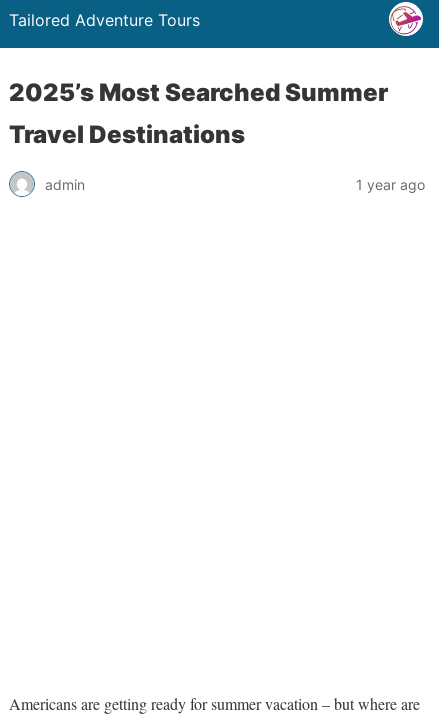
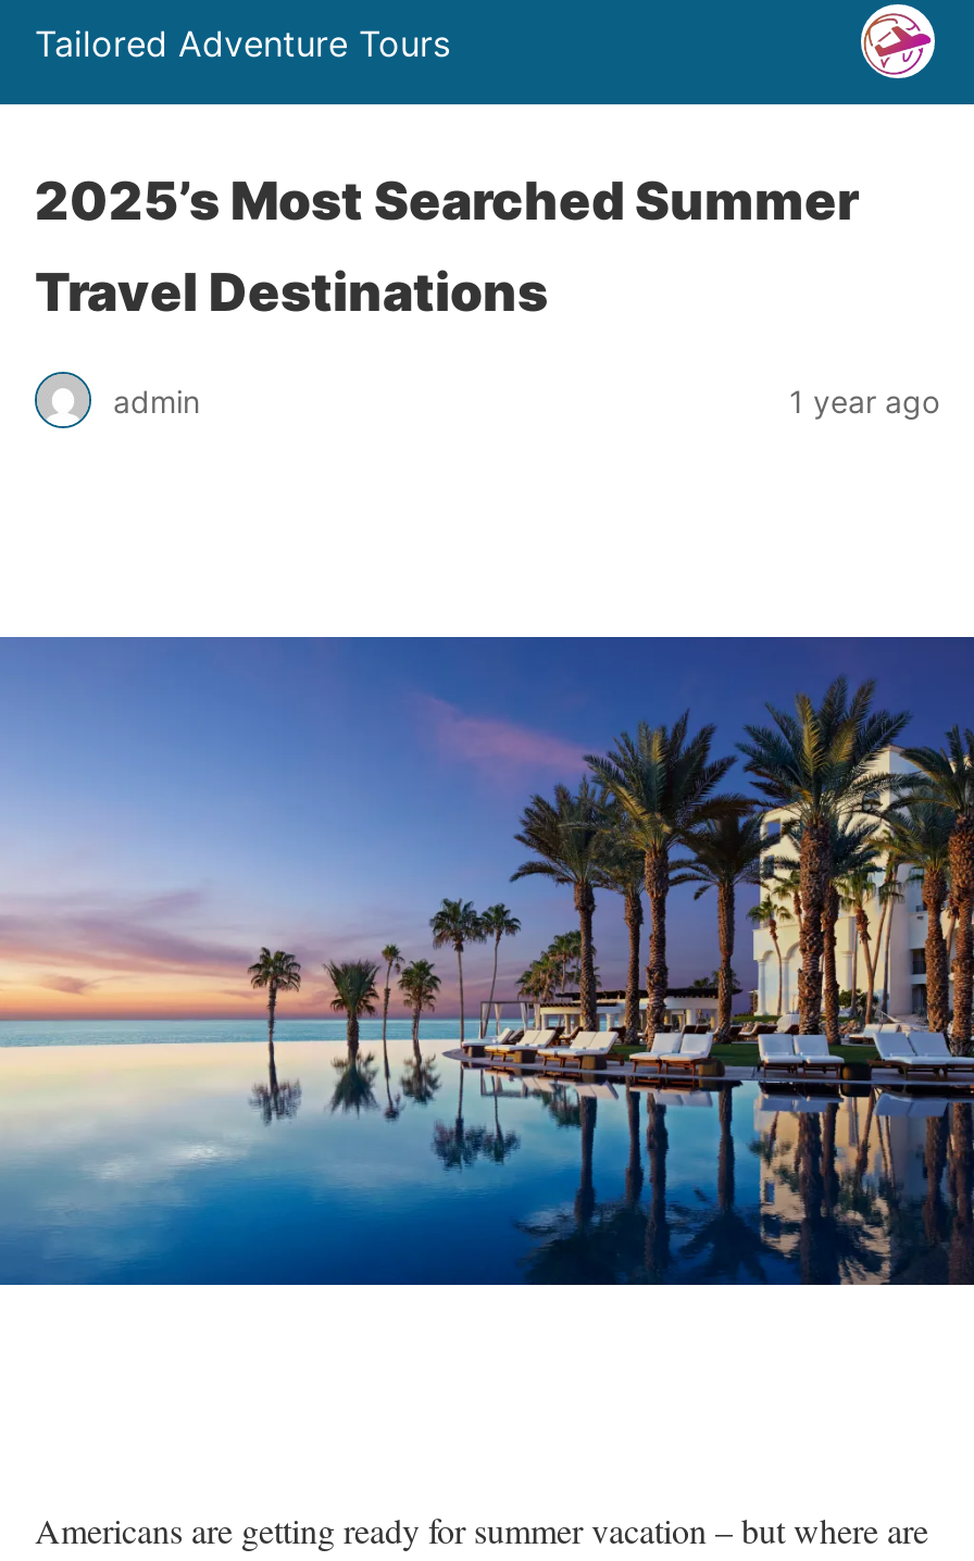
+ [image]
